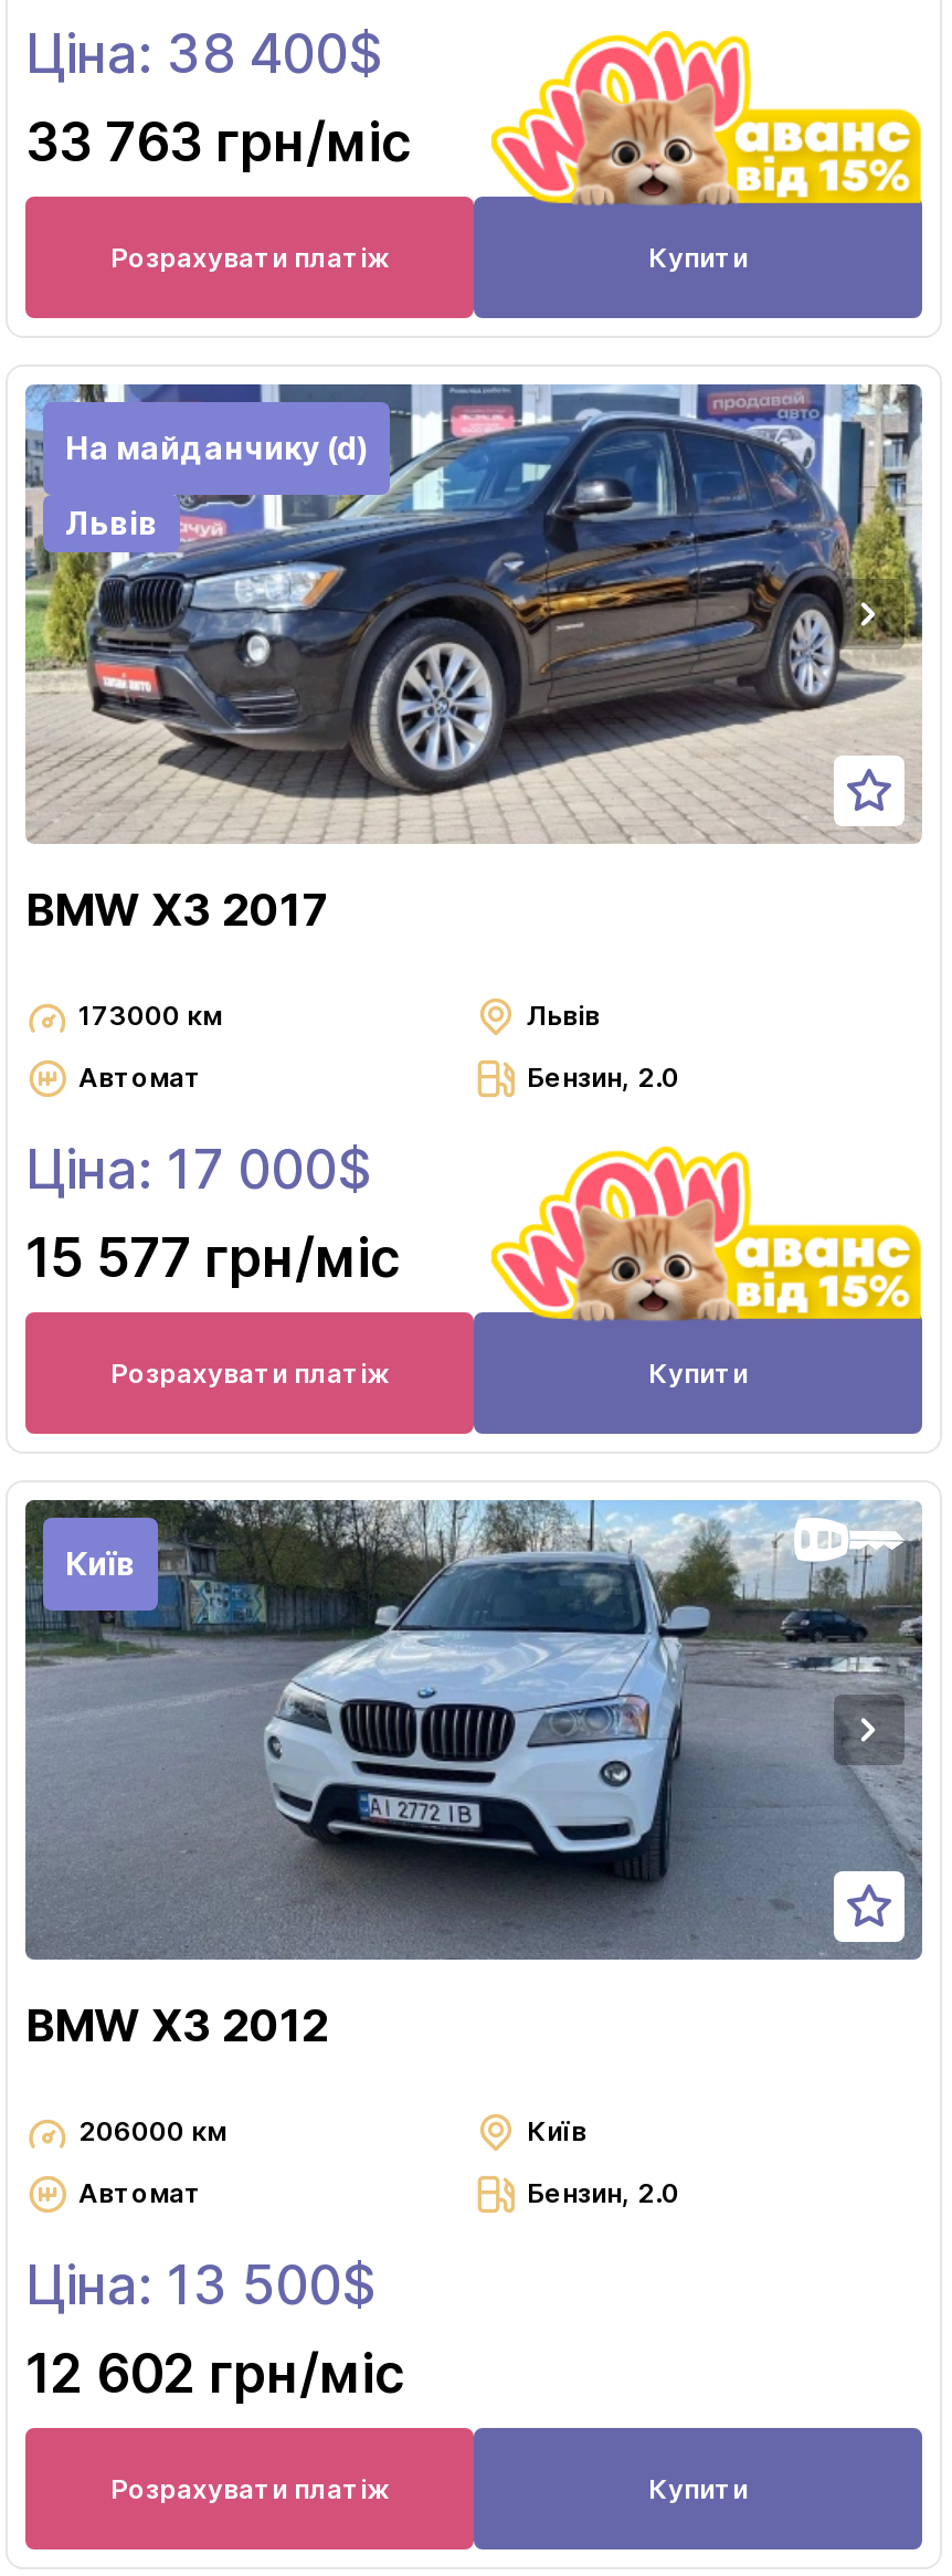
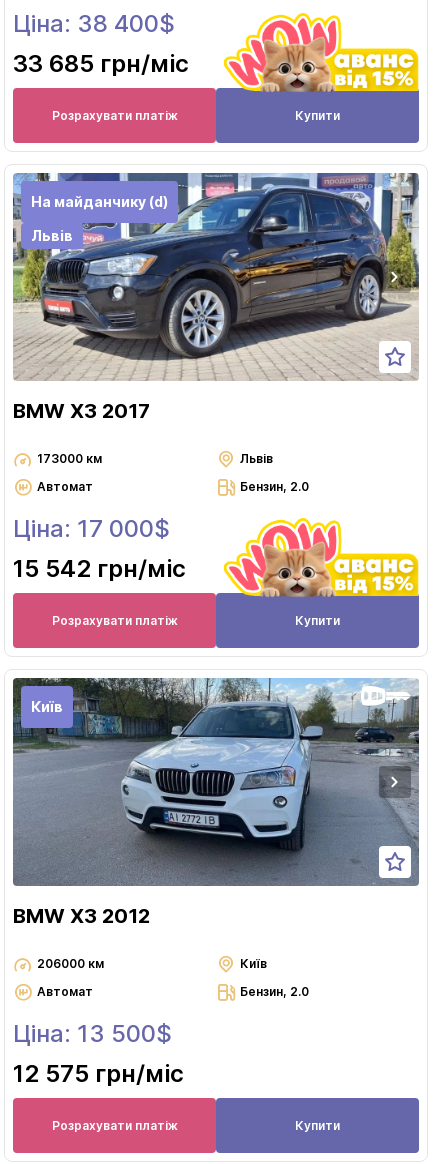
- 33 763 грн/міс
+ 33 685 грн/міс

- 15 577 грн/міс
+ 15 542 грн/міс

- 12 602 грн/міс
+ 12 575 грн/міс
